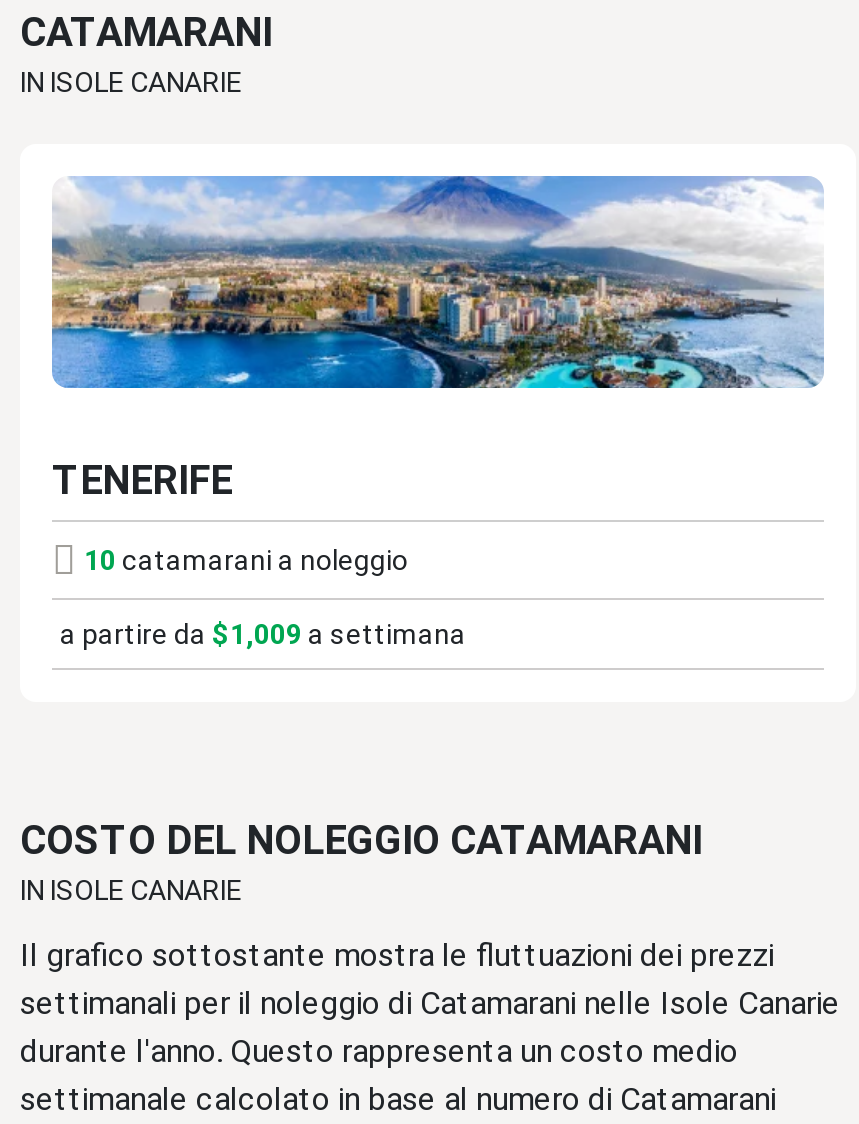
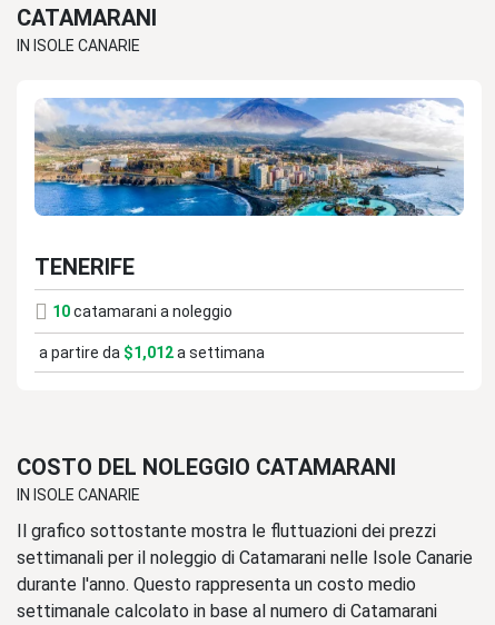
- a partire da $1,009 a settimana
+ a partire da $1,012 a settimana
